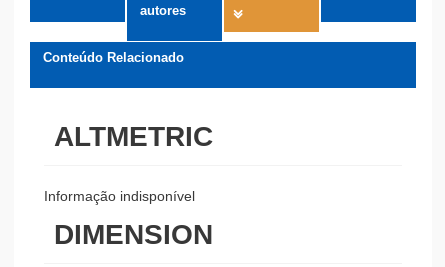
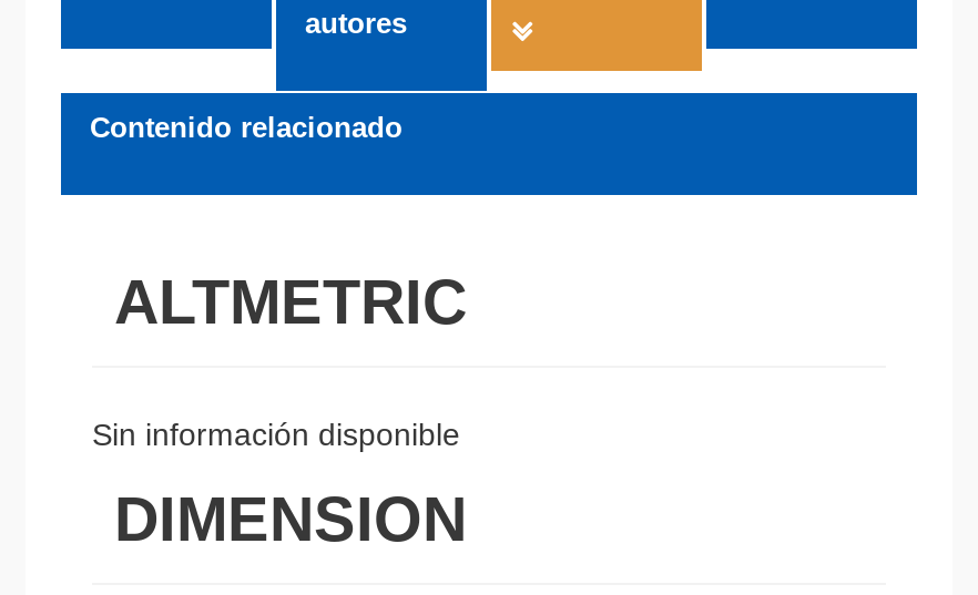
- Conteúdo Relacionado
+ Contenido relacionado

- Informação indisponível
+ Sin información disponible
